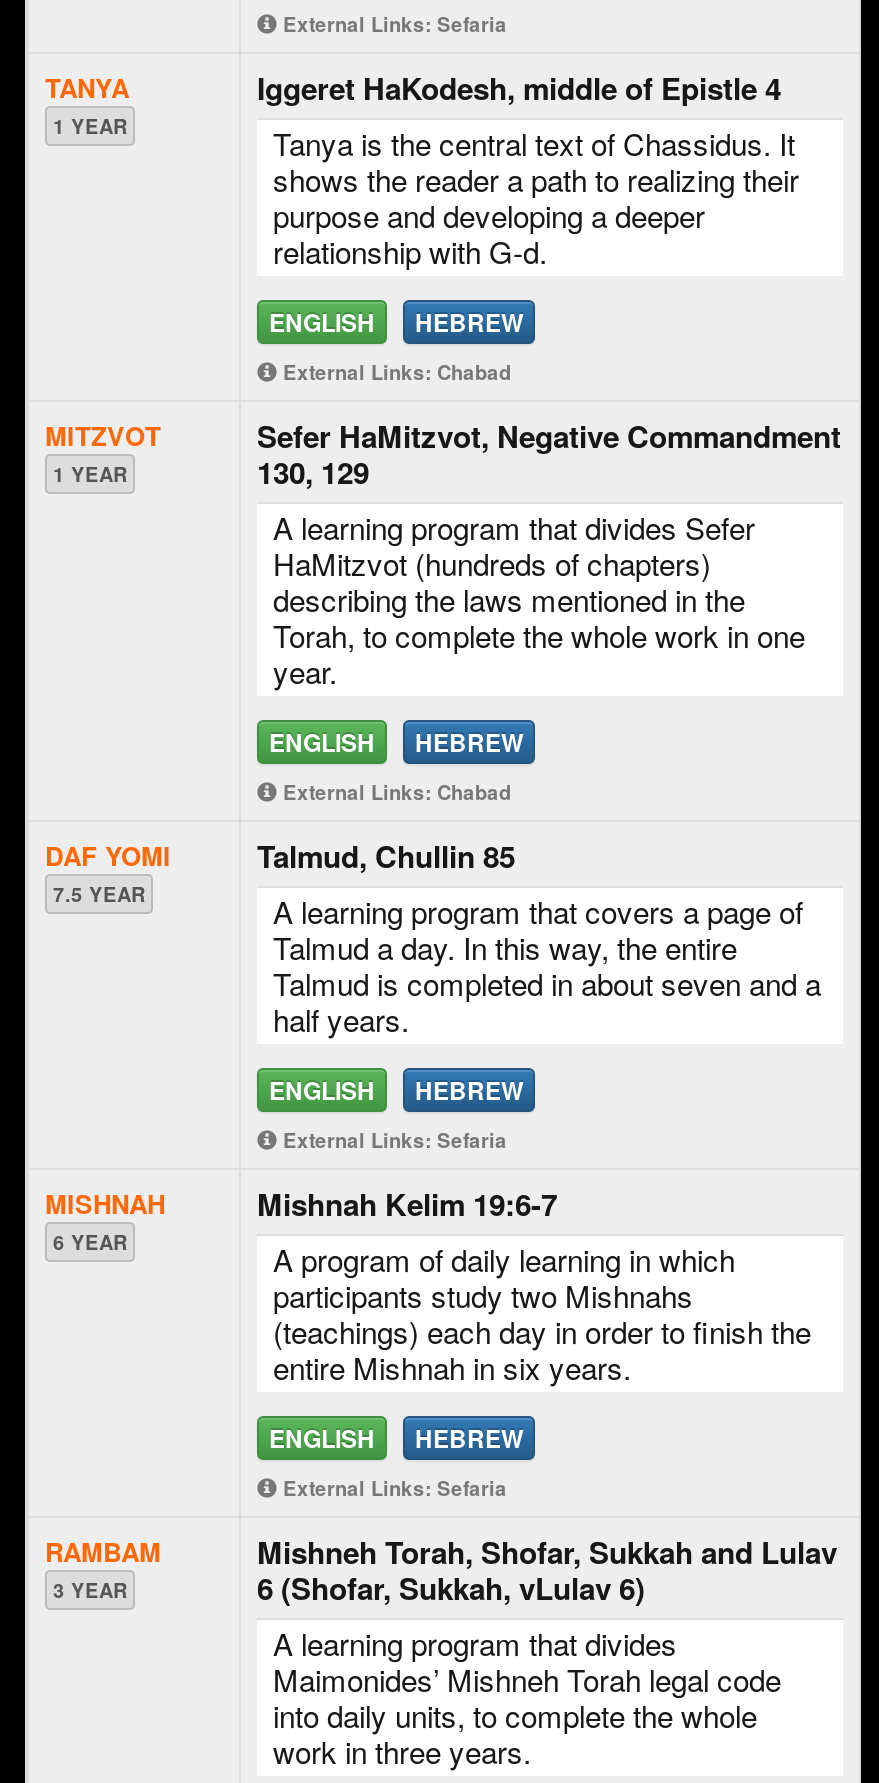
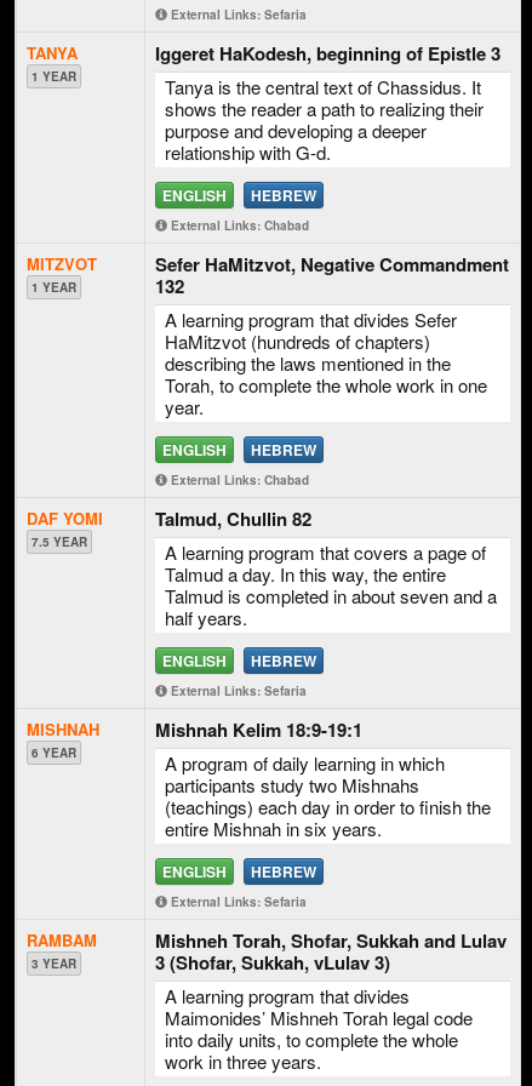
- Iggeret HaKodesh, middle of Epistle 4
+ Iggeret HaKodesh, beginning of Epistle 3

- 130, 129
+ 132

- Talmud, Chullin 85
+ Talmud, Chullin 82

- Mishnah Kelim 19:6-7
+ Mishnah Kelim 18:9-19:1

- 6 (Shofar, Sukkah, vLulav 6)
+ 3 (Shofar, Sukkah, vLulav 3)
